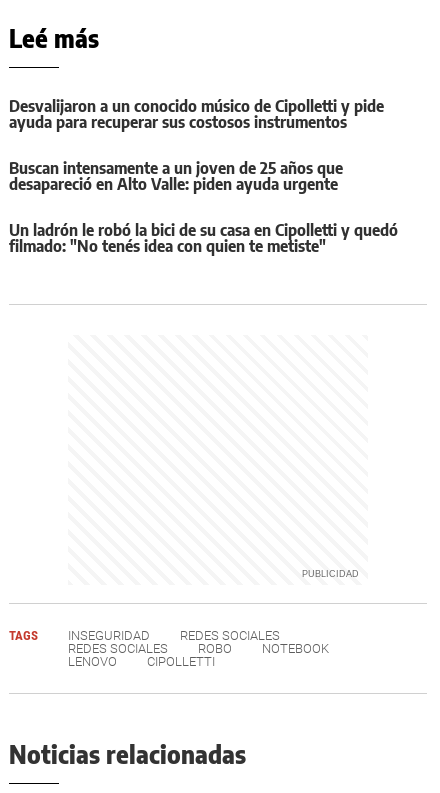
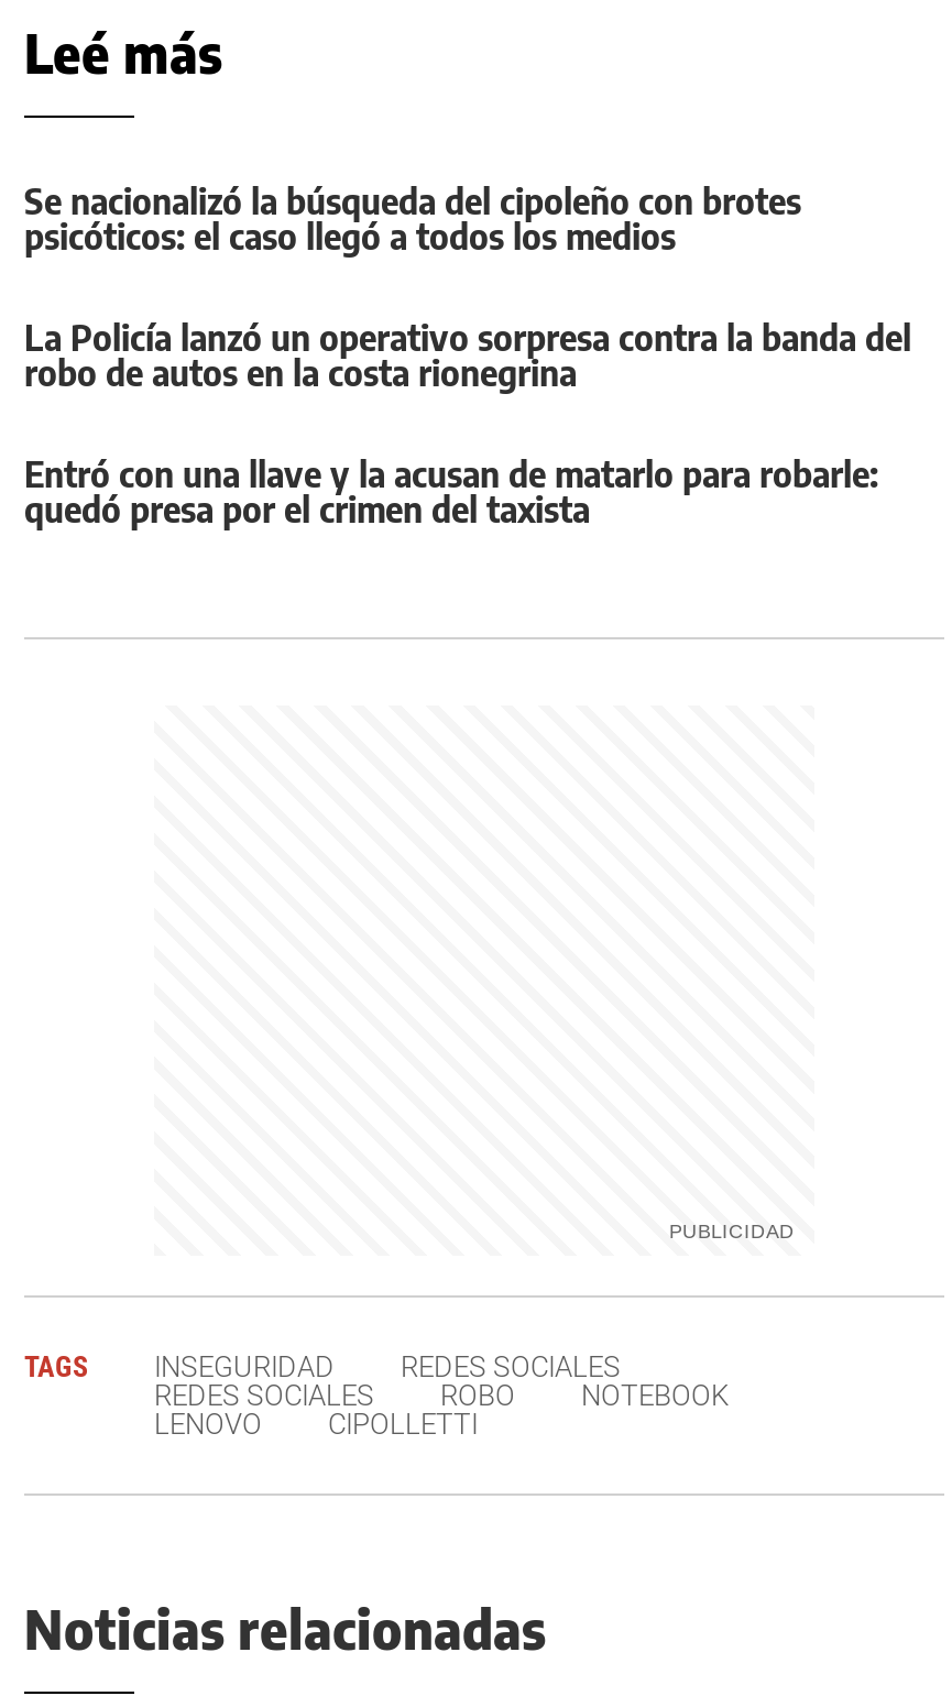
- Desvalijaron a un conocido músico de Cipolletti y pide
- ayuda para recuperar sus costosos instrumentos
+ Se nacionalizó la búsqueda del cipoleño con brotes
+ psicóticos: el caso llegó a todos los medios

- Buscan intensamente a un joven de 25 años que
- desapareció en Alto Valle: piden ayuda urgente
+ La Policía lanzó un operativo sorpresa contra la banda del
+ robo de autos en la costa rionegrina

- Un ladrón le robó la bici de su casa en Cipolletti y quedó
- filmado: "No tenés idea con quien te metiste"
+ Entró con una llave y la acusan de matarlo para robarle:
+ quedó presa por el crimen del taxista
